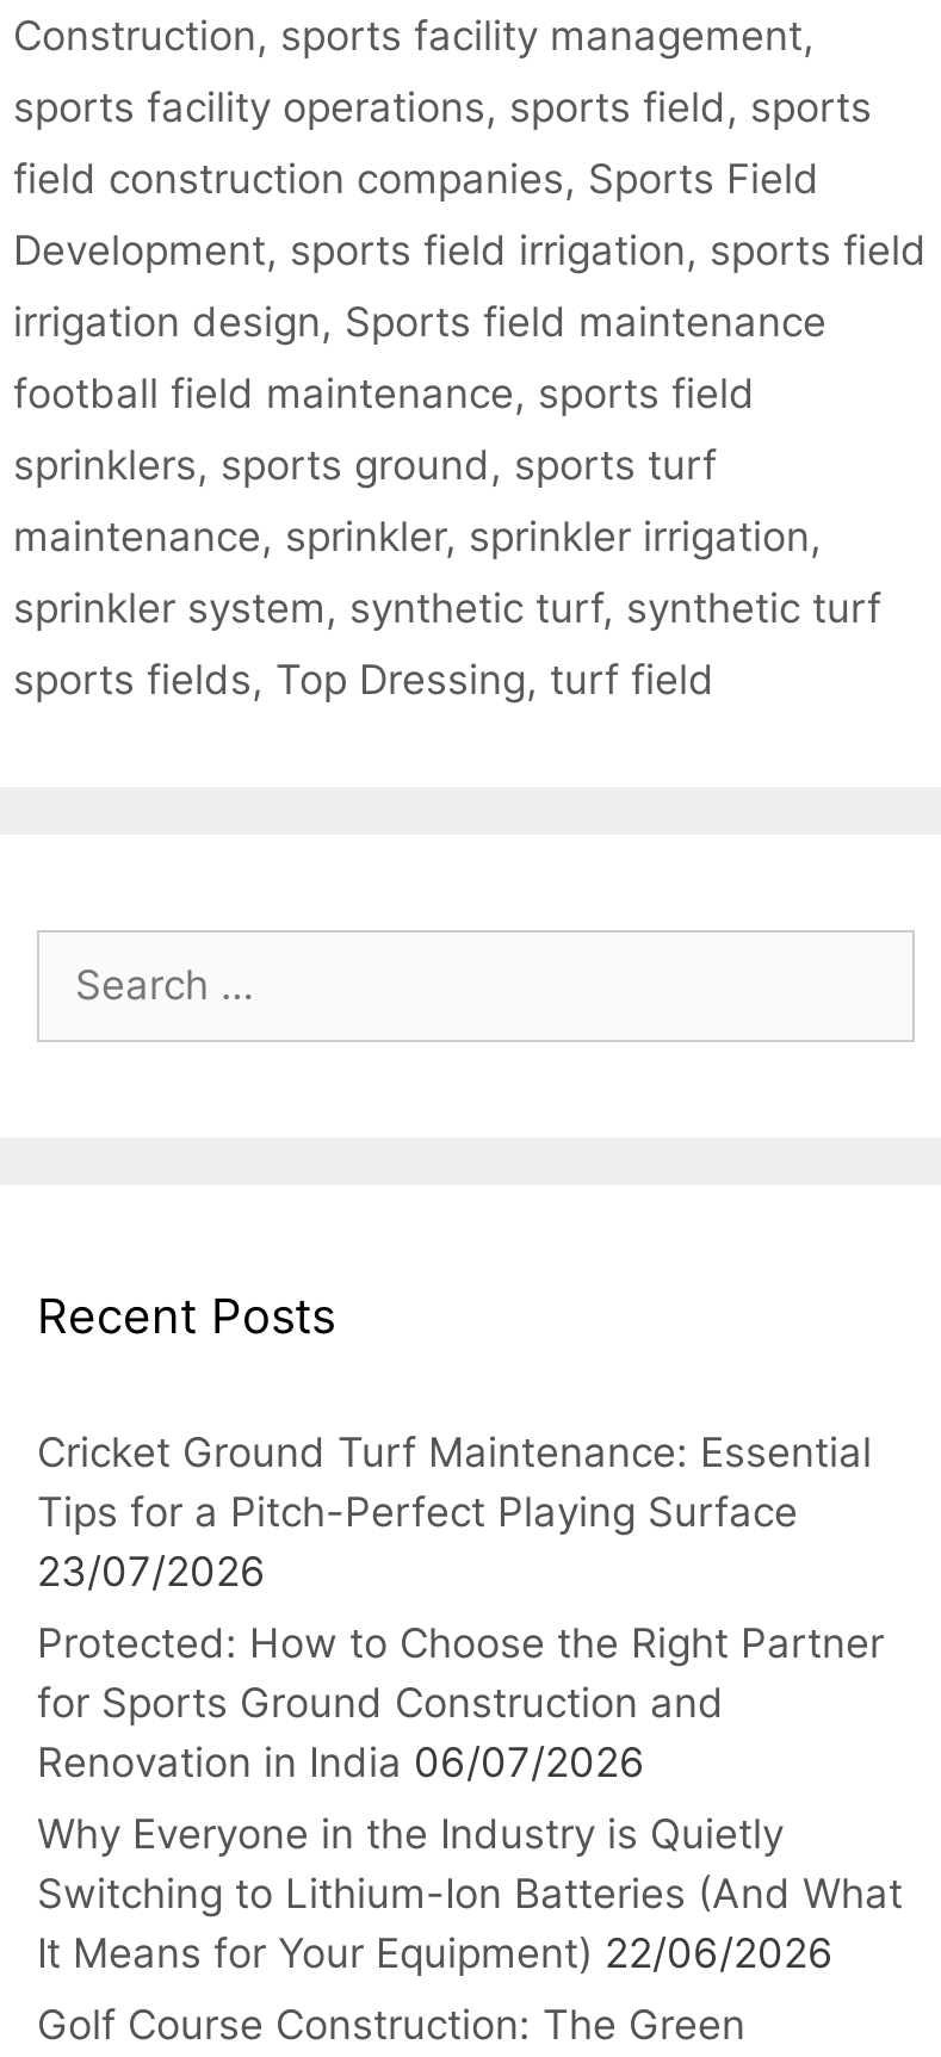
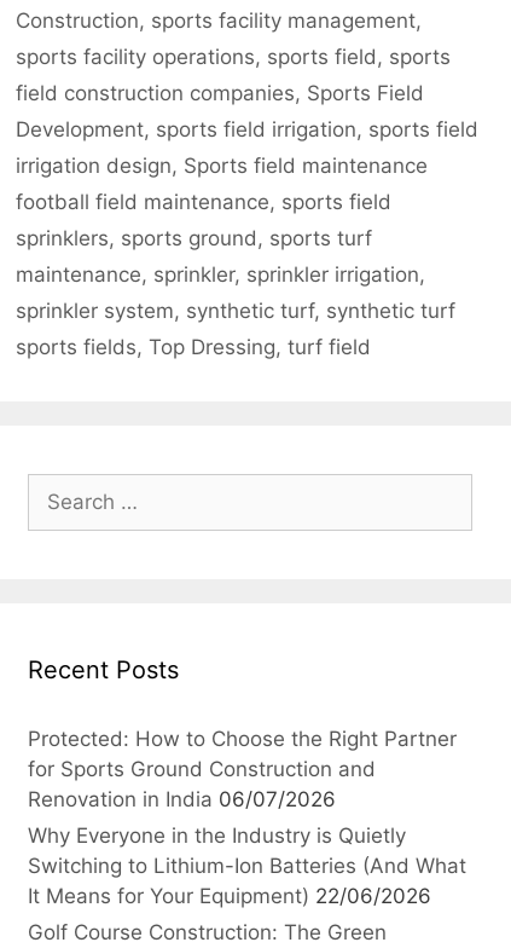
- Cricket Ground Turf Maintenance: Essential
- Tips for a Pitch-Perfect Playing Surface
- 23/07/2026
